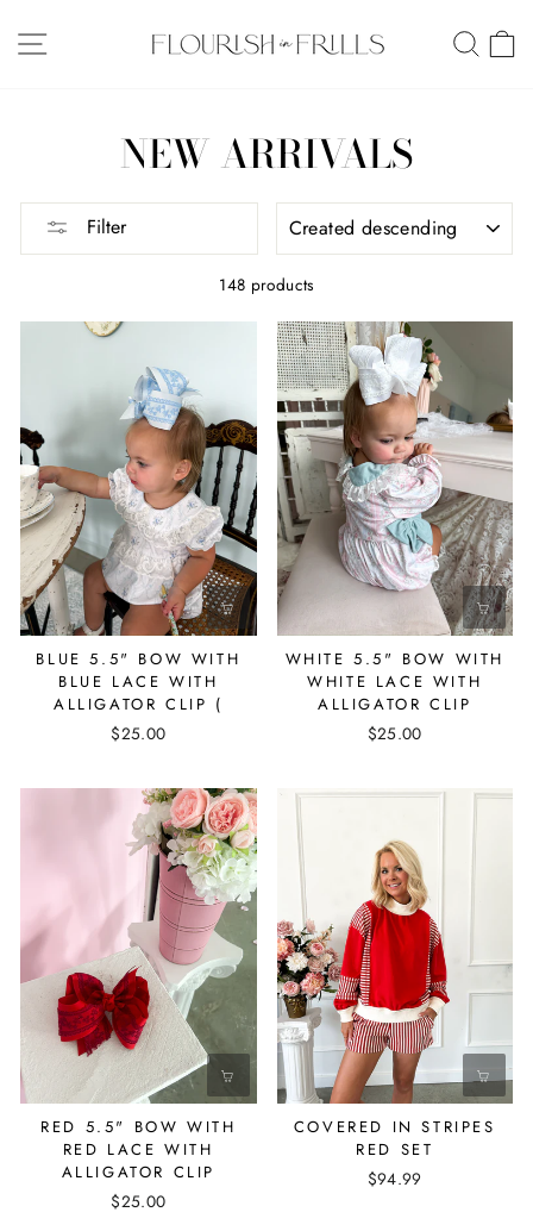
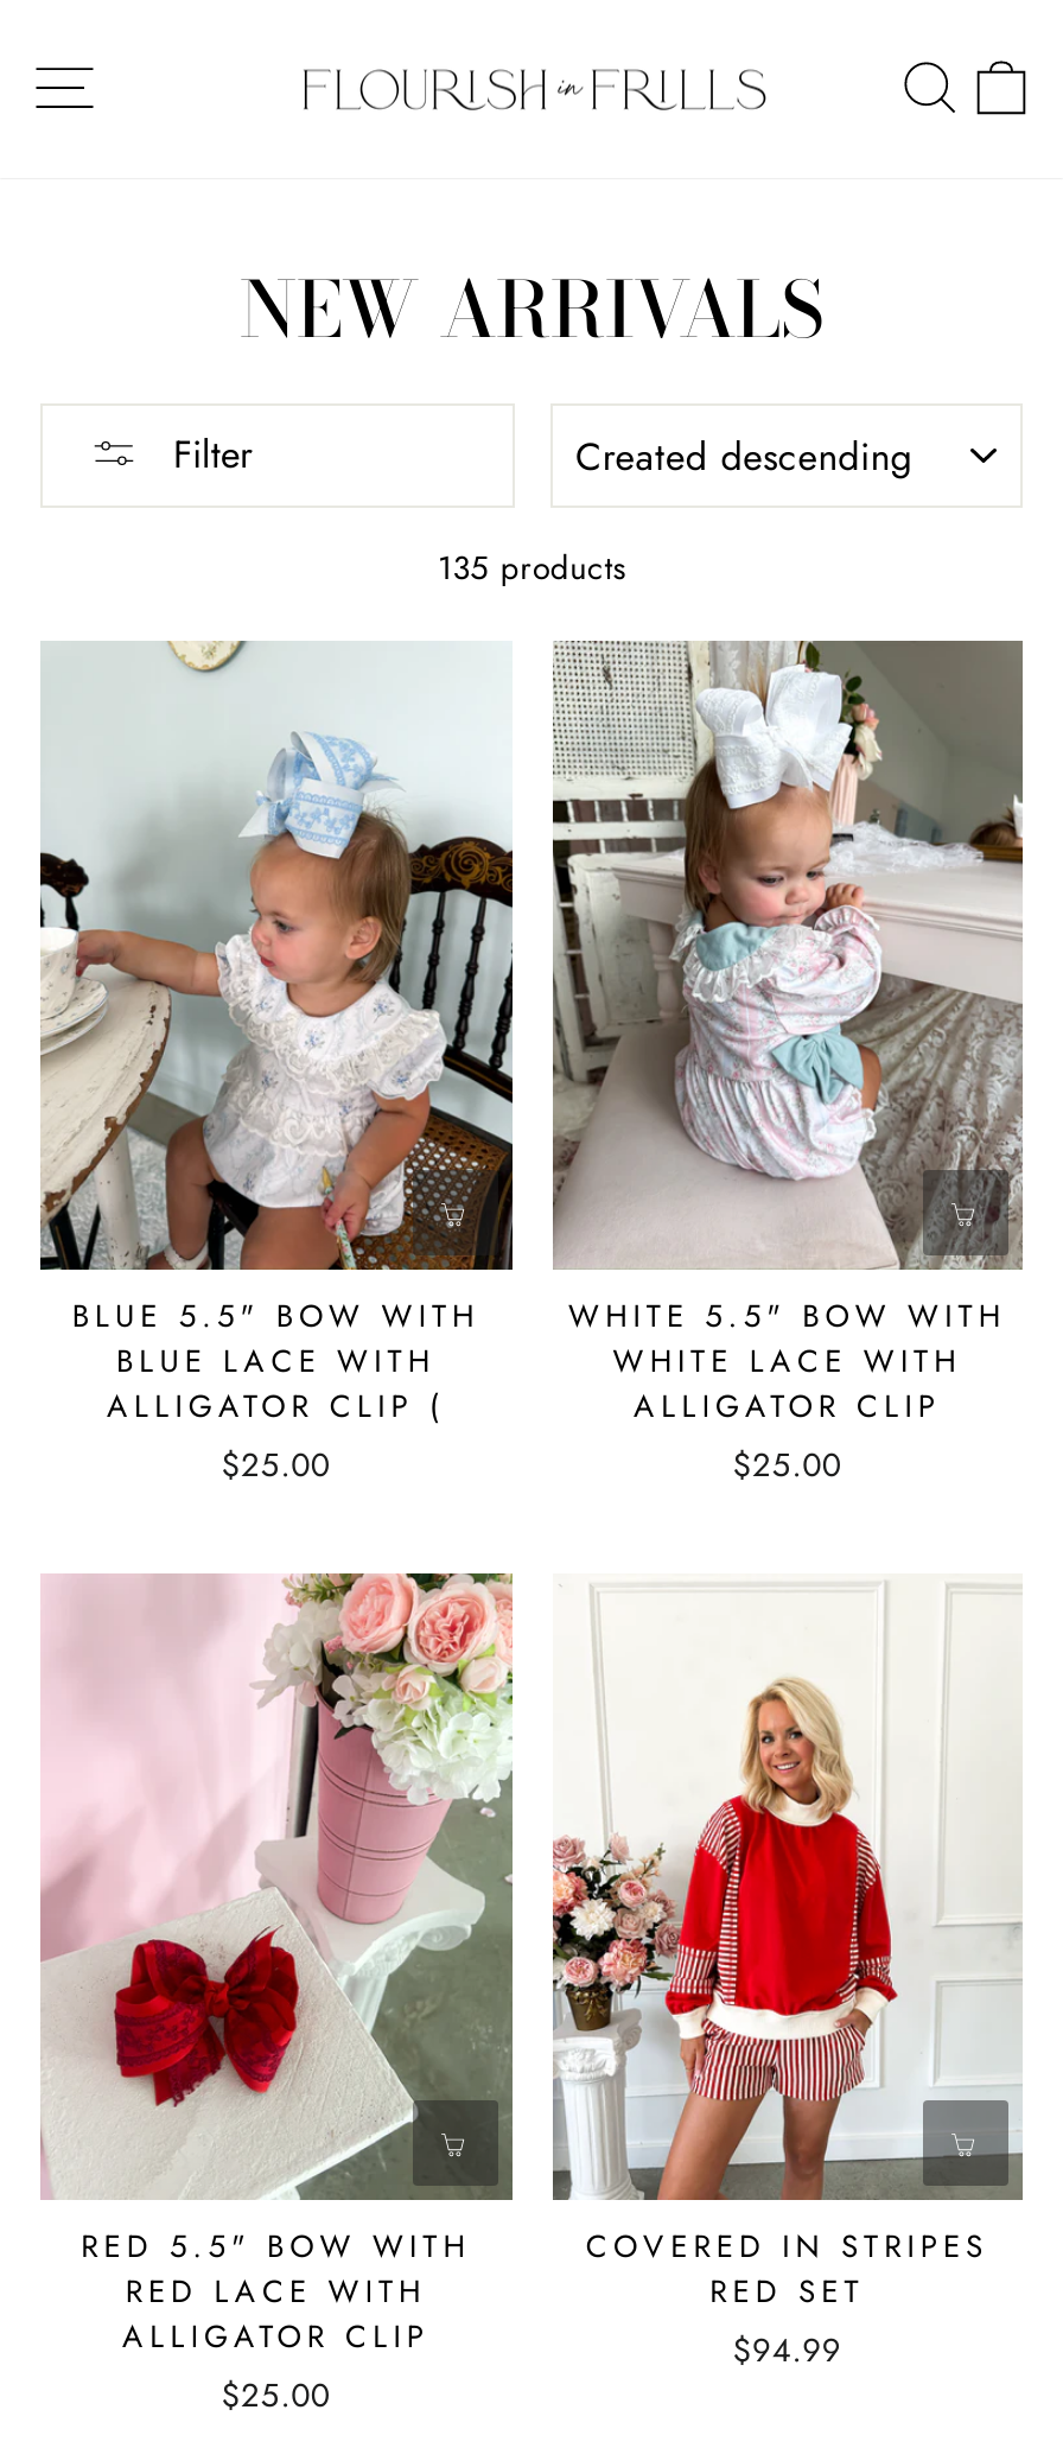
- 148 products
+ 135 products
